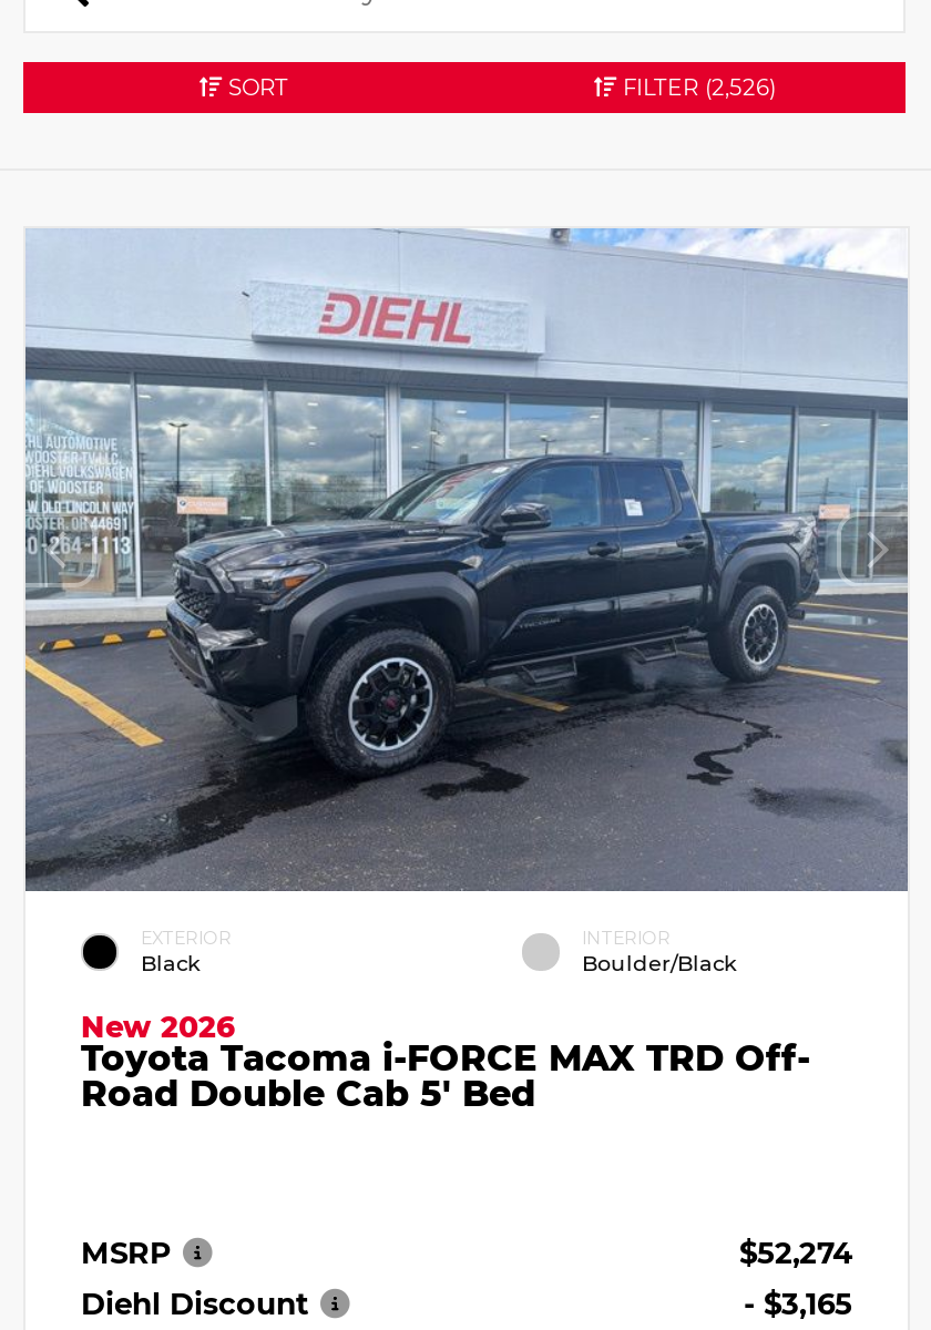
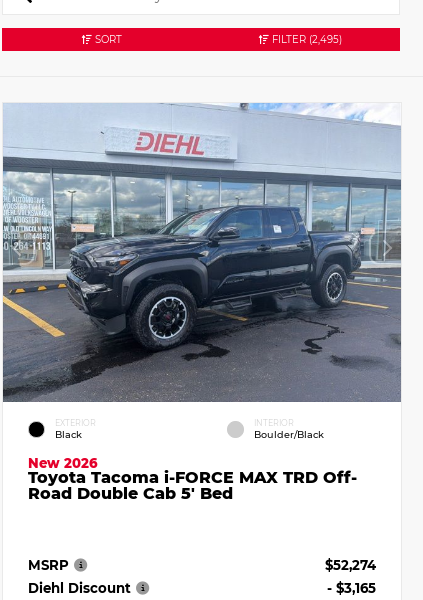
- FILTER (2,526)
+ FILTER (2,495)
